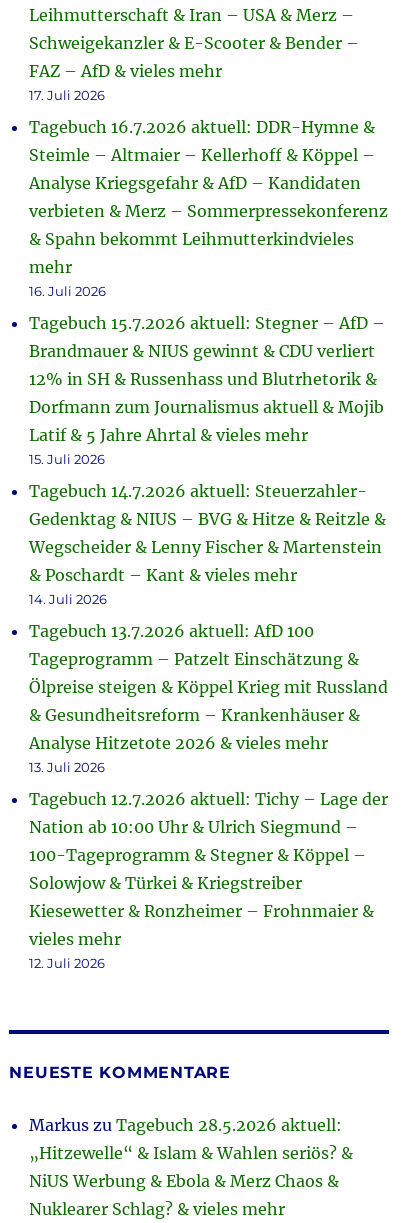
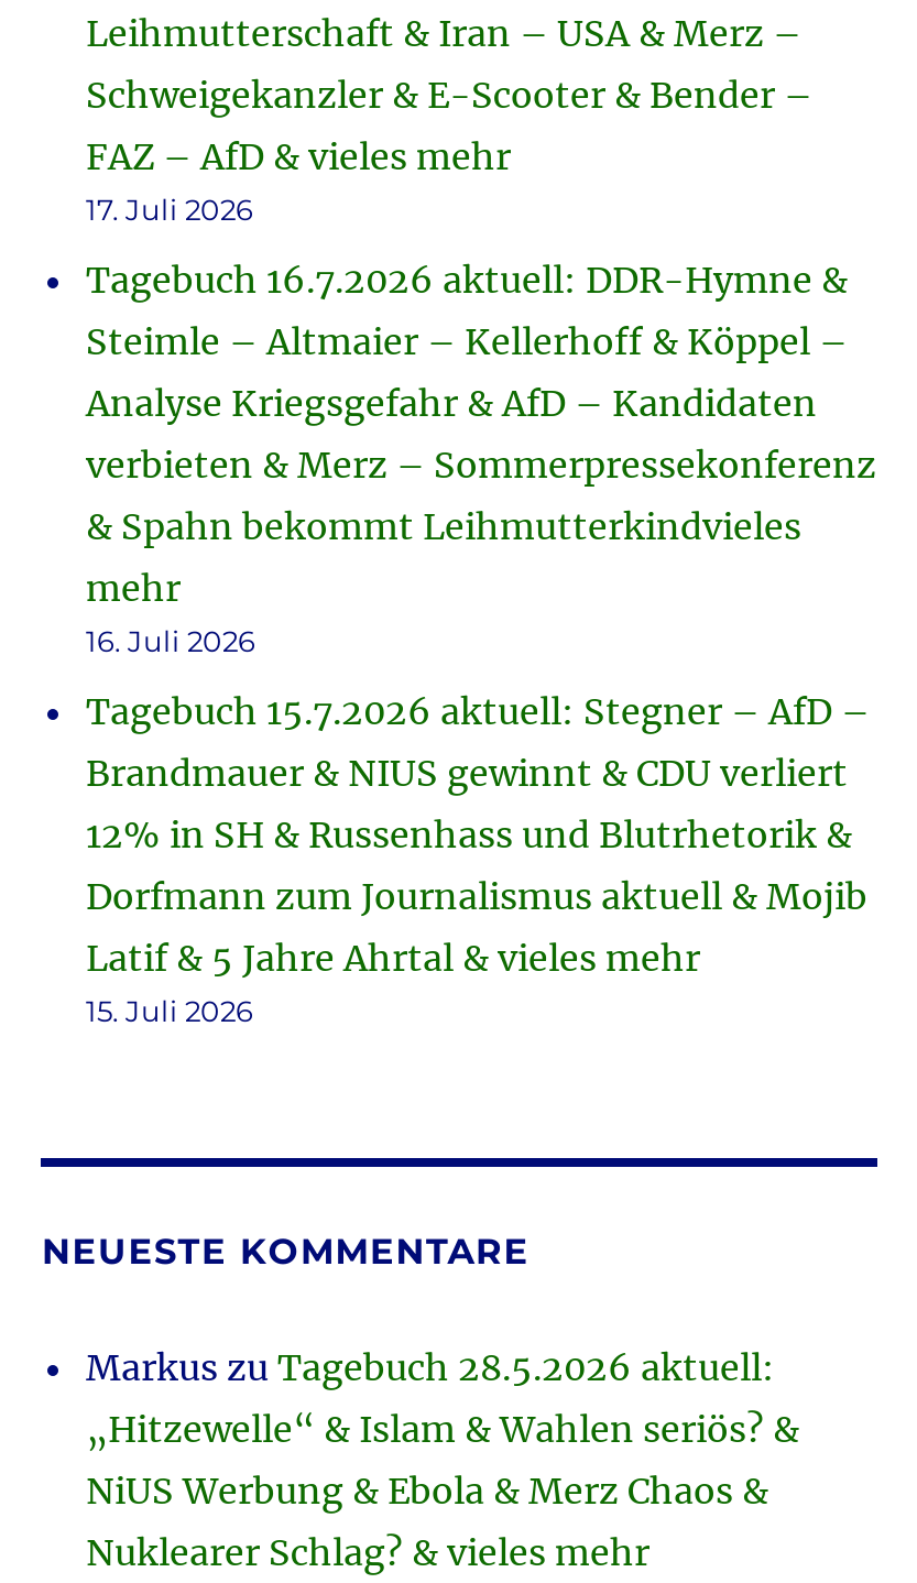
- Tagebuch 14.7.2026 aktuell: Steuerzahler-
- Gedenktag & NIUS – BVG & Hitze & Reitzle &
- Wegscheider & Lenny Fischer & Martenstein
- & Poschardt – Kant & vieles mehr
- 14. Juli 2026
- Tagebuch 13.7.2026 aktuell: AfD 100
- Tageprogramm – Patzelt Einschätzung &
- Ölpreise steigen & Köppel Krieg mit Russland
- & Gesundheitsreform – Krankenhäuser &
- Analyse Hitzetote 2026 & vieles mehr
- 13. Juli 2026
- Tagebuch 12.7.2026 aktuell: Tichy – Lage der
- Nation ab 10:00 Uhr & Ulrich Siegmund –
- 100-Tageprogramm & Stegner & Köppel –
- Solowjow & Türkei & Kriegstreiber
- Kiesewetter & Ronzheimer – Frohnmaier &
- vieles mehr
- 12. Juli 2026
